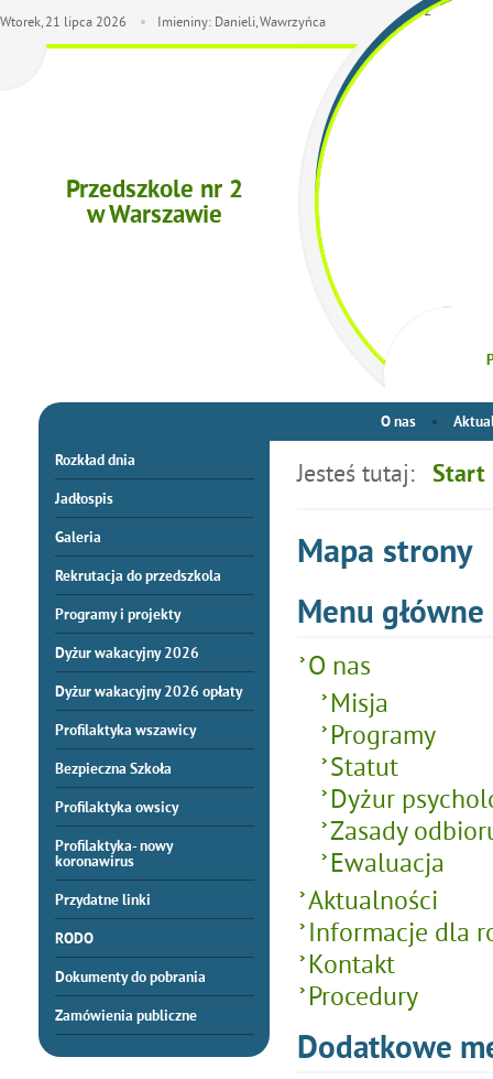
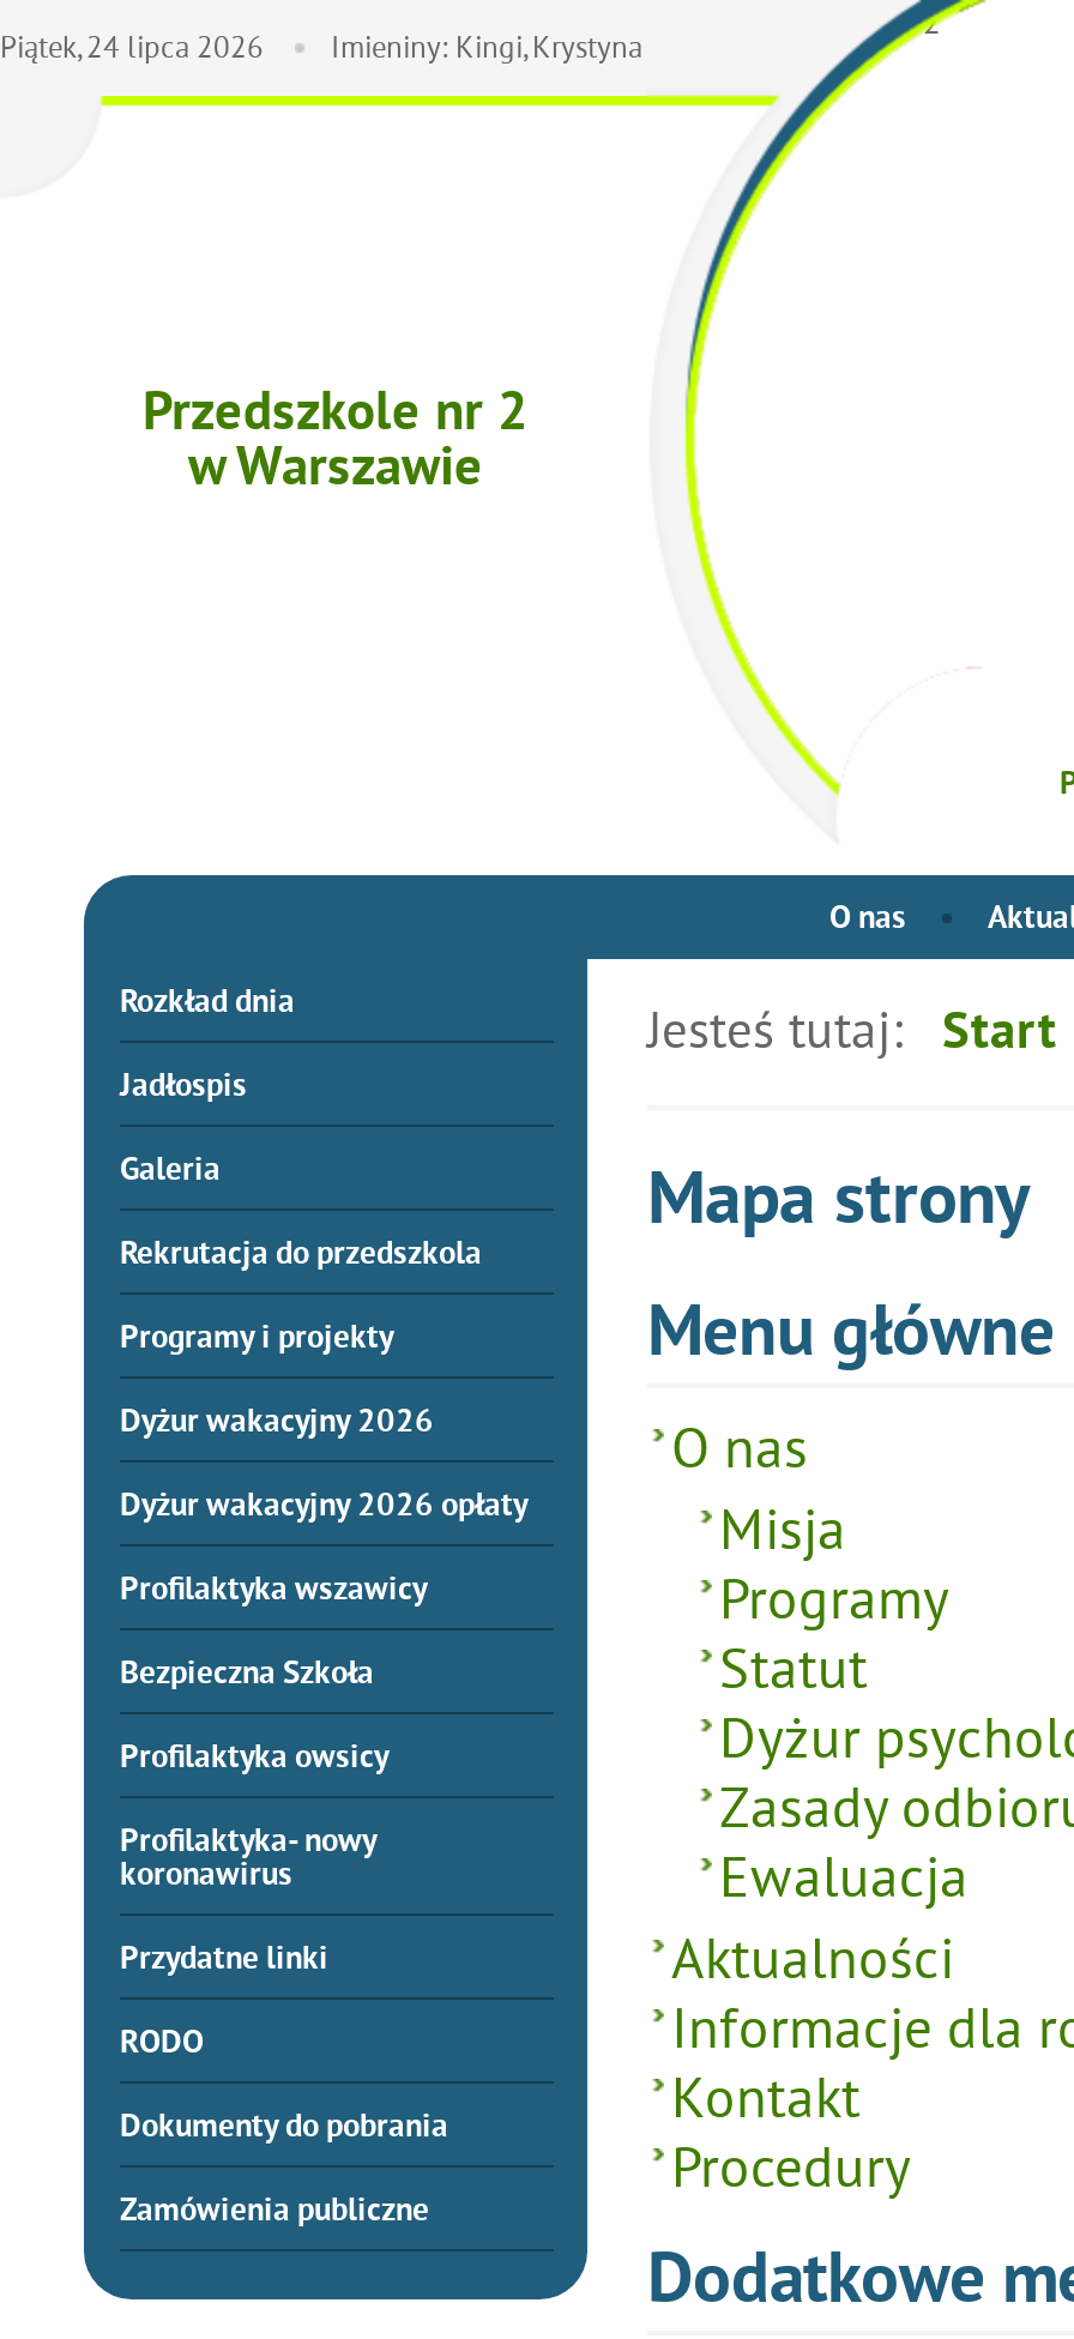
- Wtorek,21 lipca 2026
+ Piątek,24 lipca 2026

- Imieniny: Danieli, Wawrzyńca
+ Imieniny: Kingi, Krystyna
